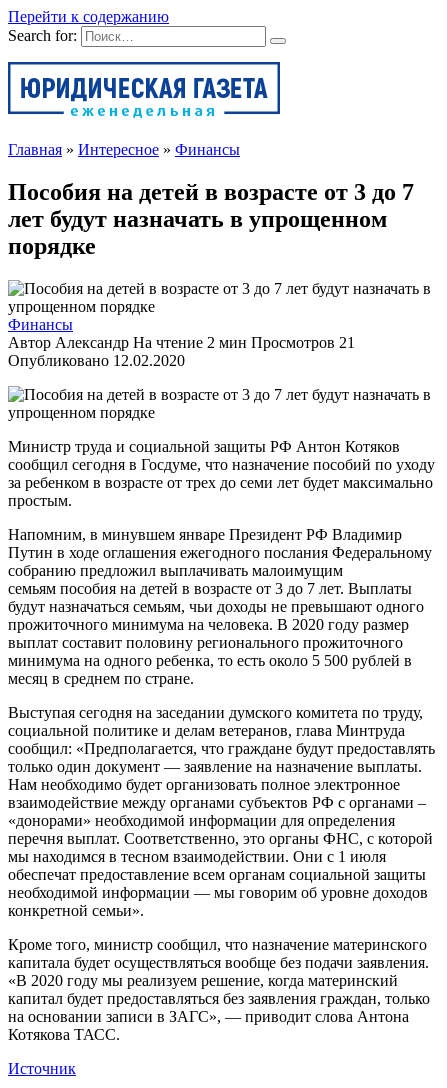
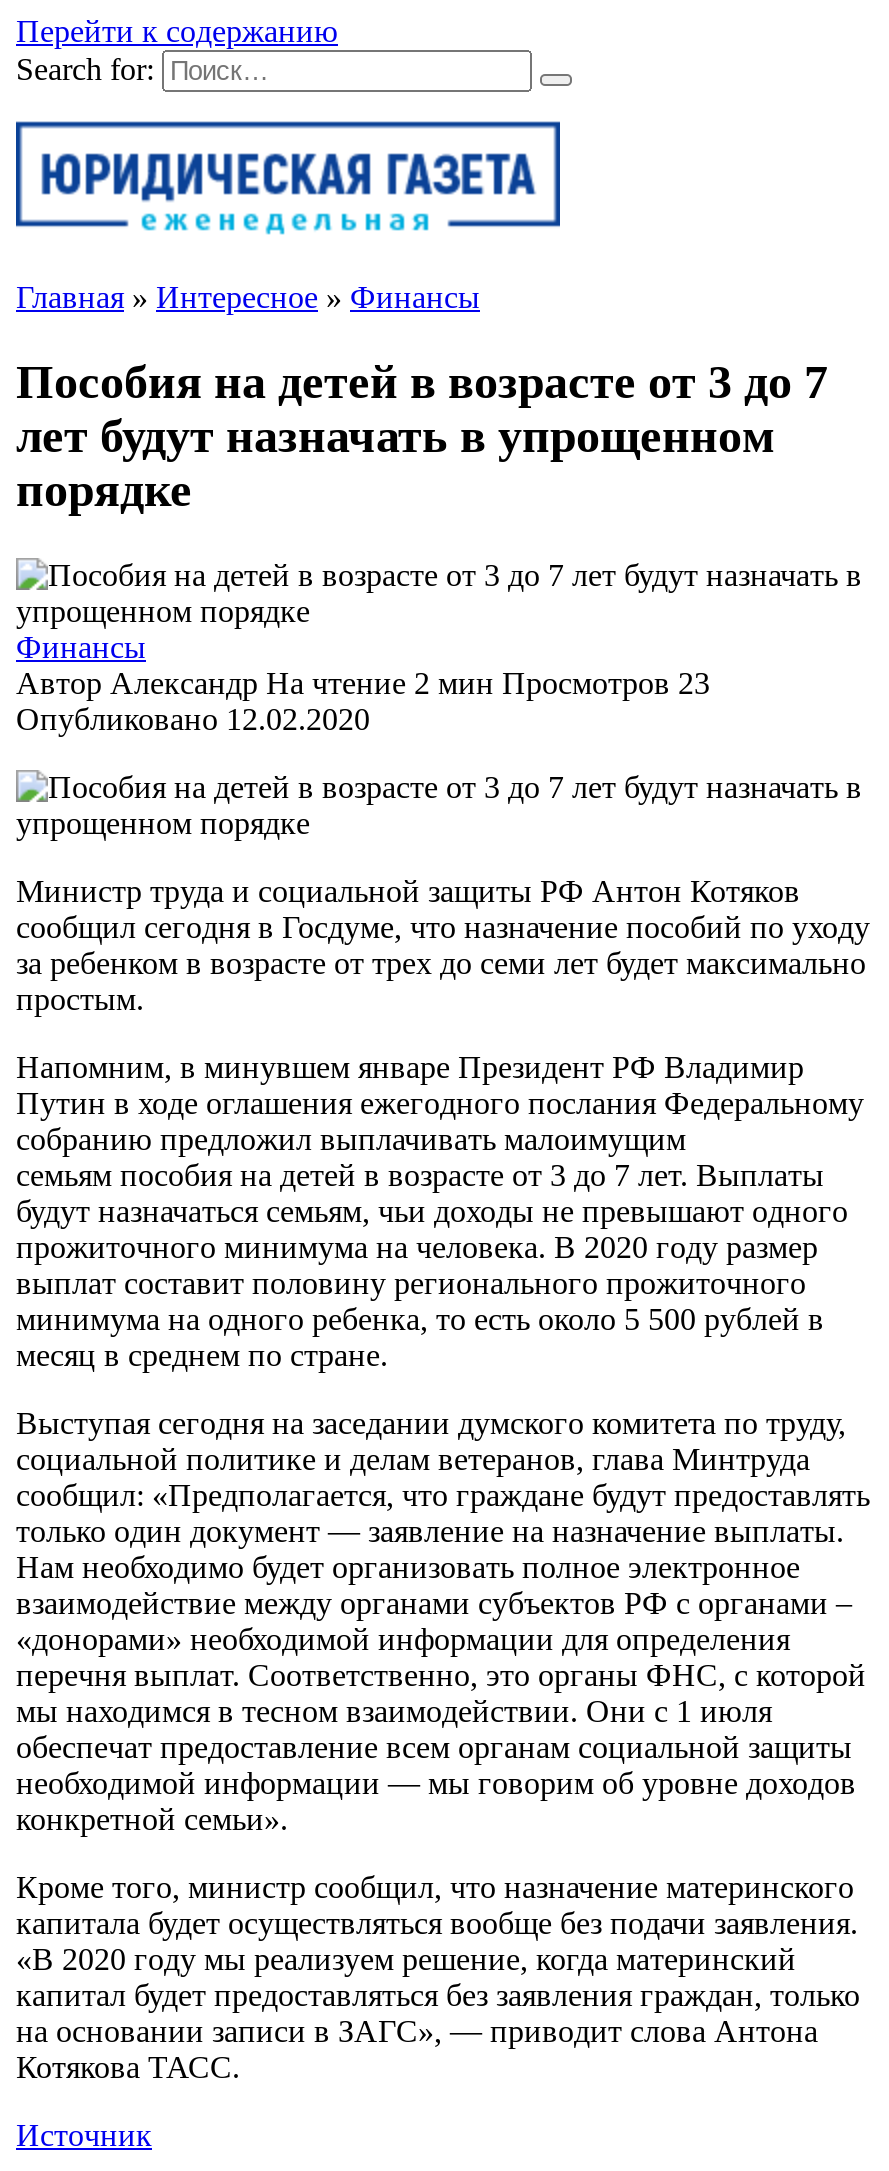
- Автор Александр На чтение 2 мин Просмотров 21
+ Автор Александр На чтение 2 мин Просмотров 23
